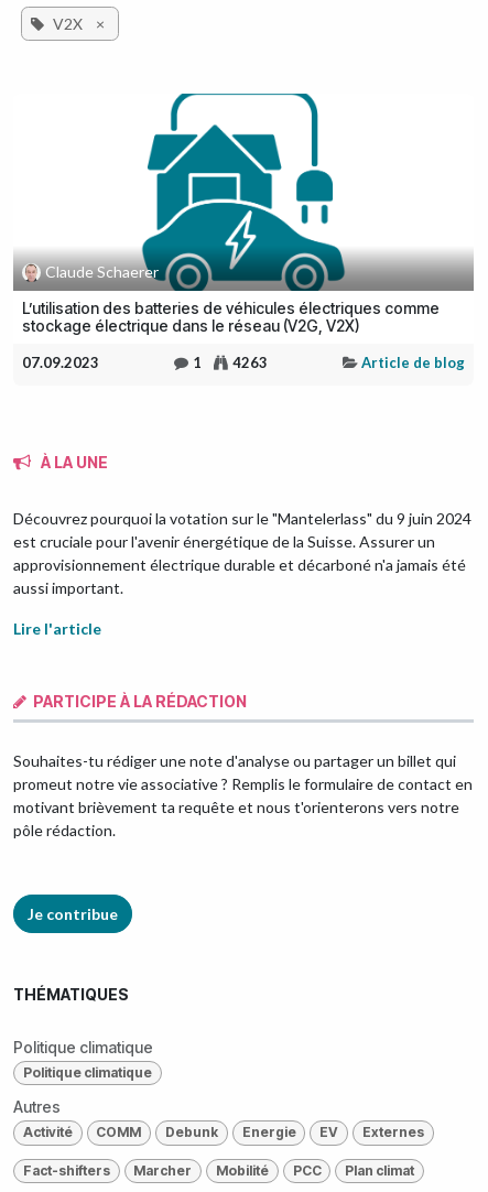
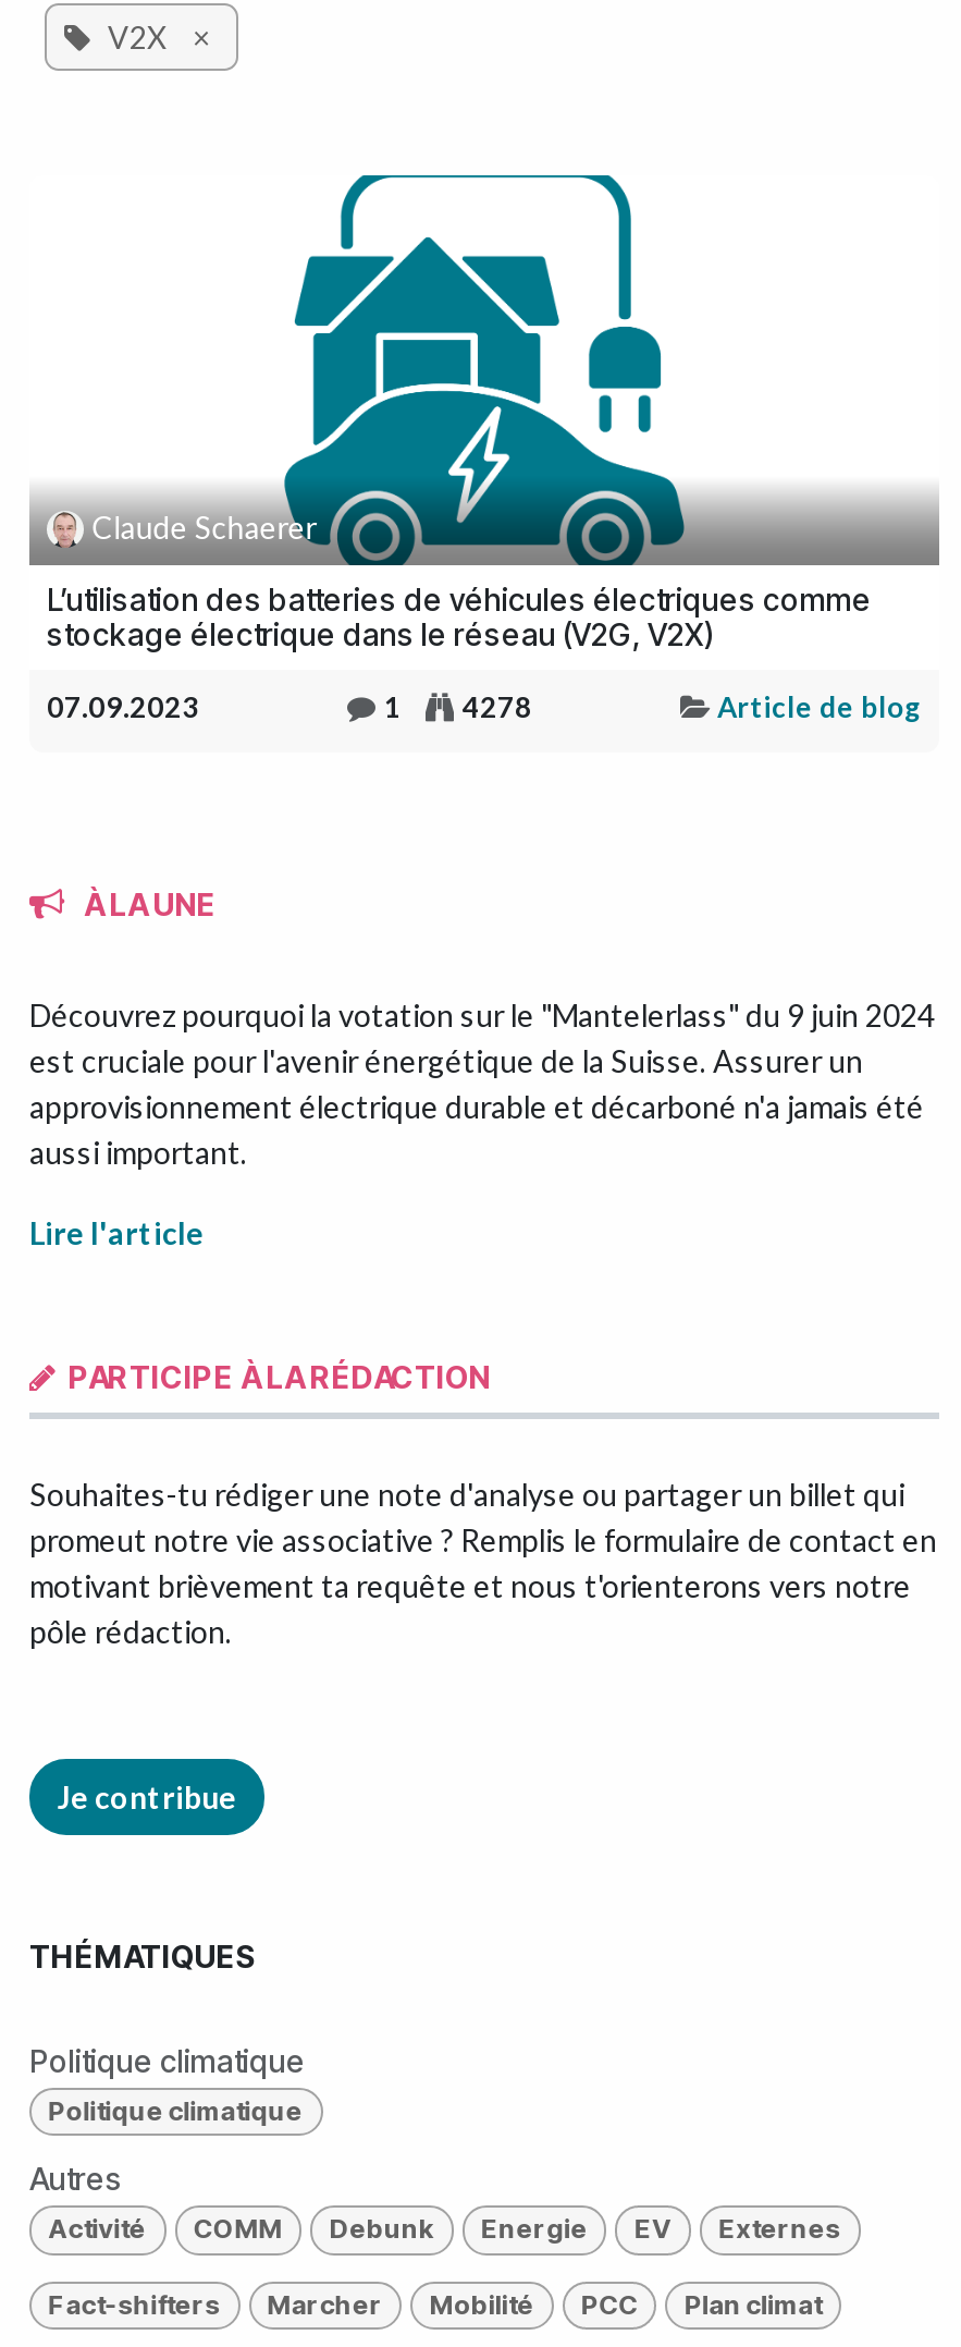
- 1 4263
+ 1 4278
